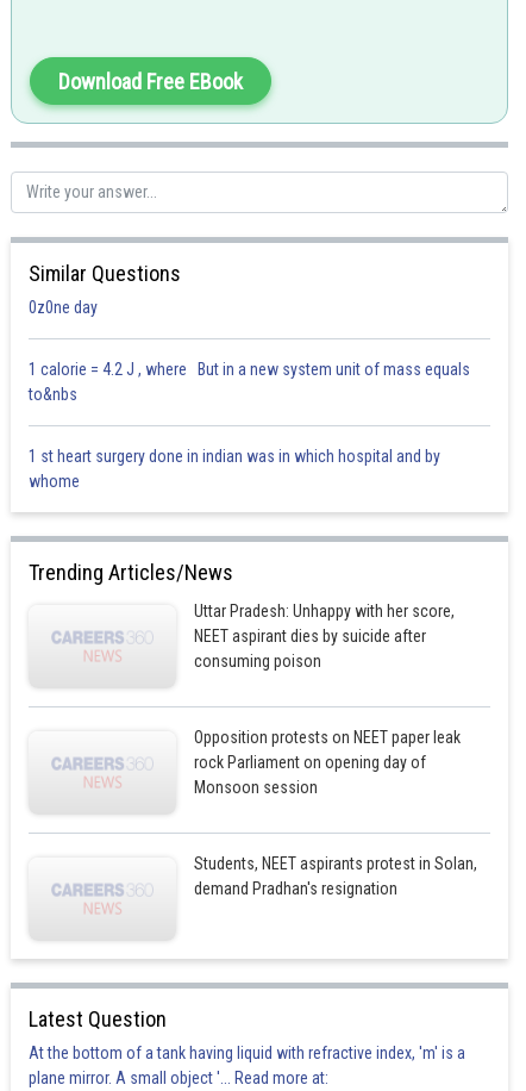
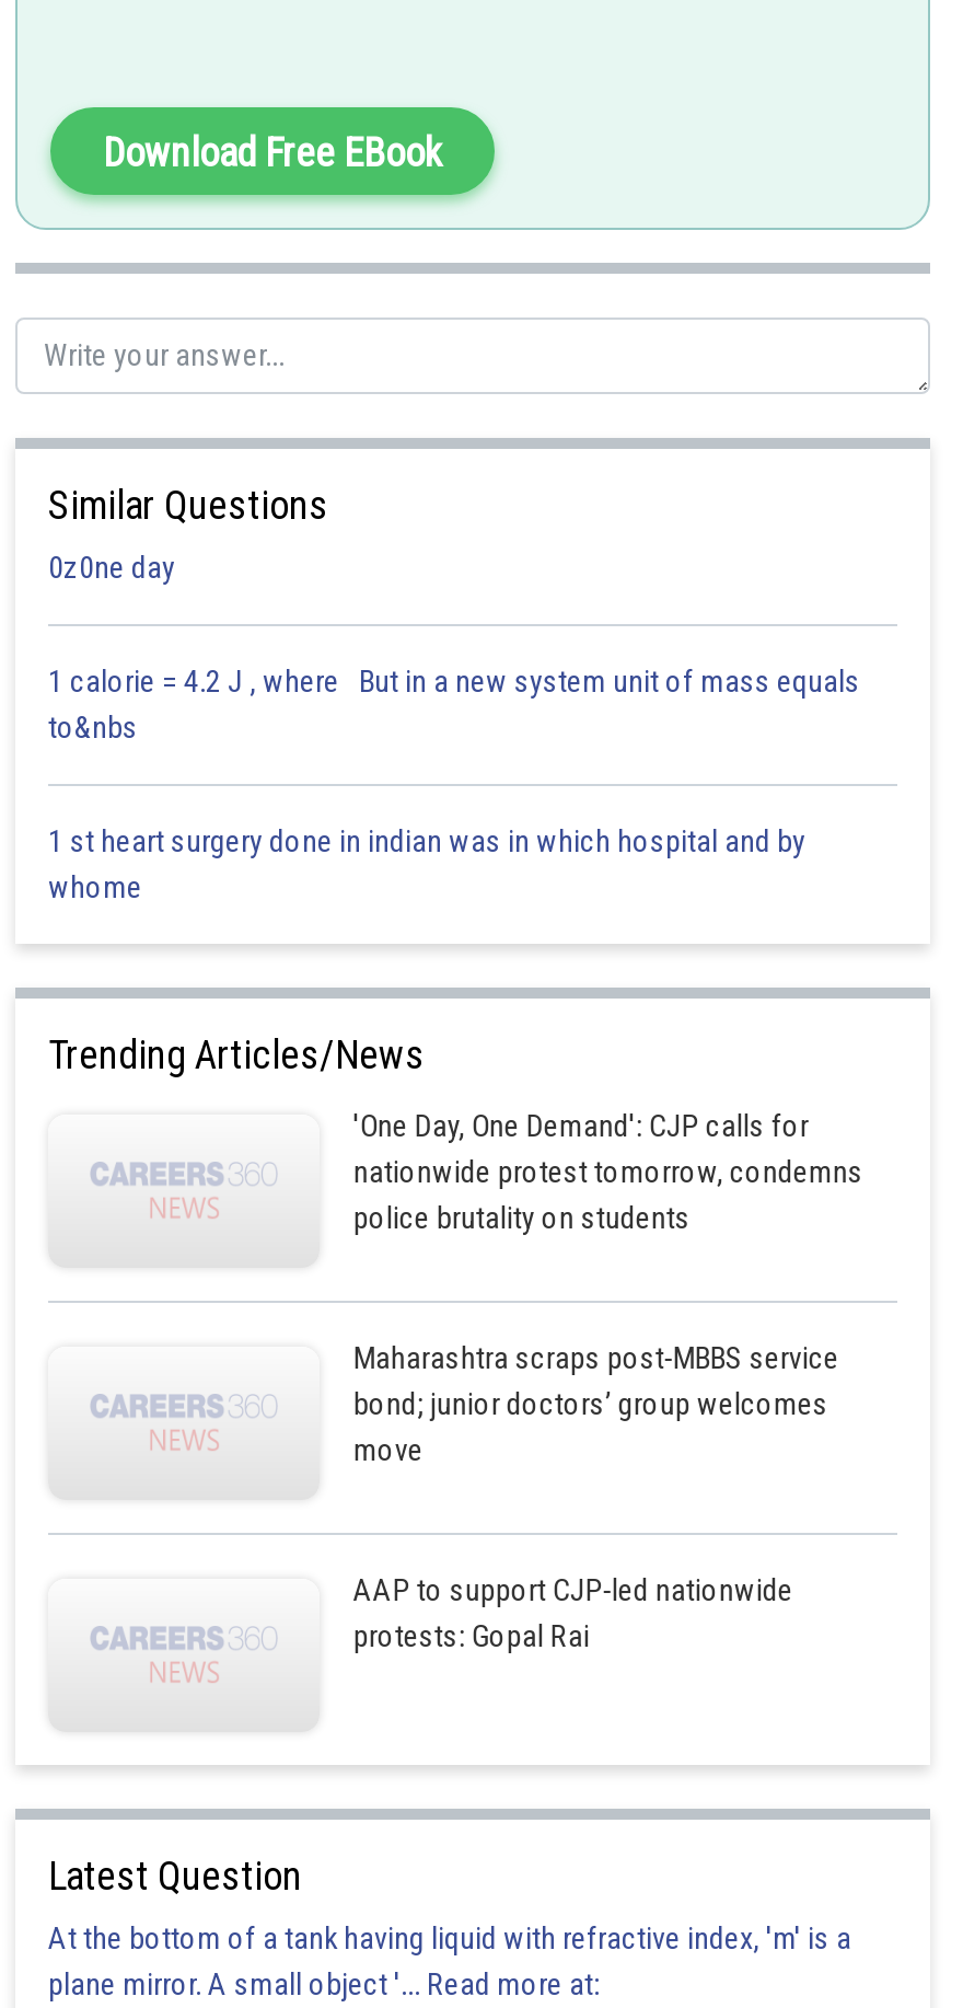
- Uttar Pradesh: Unhappy with her score,
- NEET aspirant dies by suicide after
- consuming poison
+ 'One Day, One Demand': CJP calls for
+ nationwide protest tomorrow, condemns
+ police brutality on students

- Opposition protests on NEET paper leak
- rock Parliament on opening day of
- Monsoon session
+ Maharashtra scraps post-MBBS service
+ bond; junior doctors’ group welcomes
+ move

- Students, NEET aspirants protest in Solan,
- demand Pradhan's resignation
+ AAP to support CJP-led nationwide
+ protests: Gopal Rai
